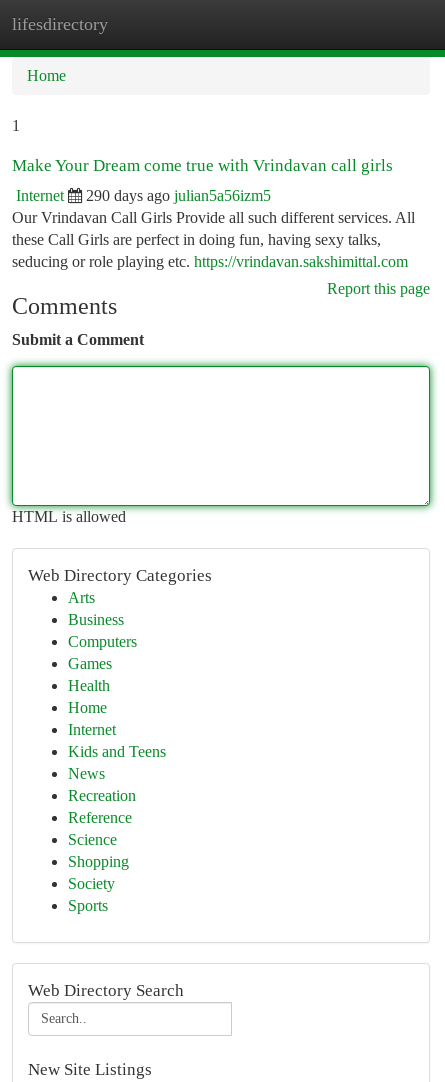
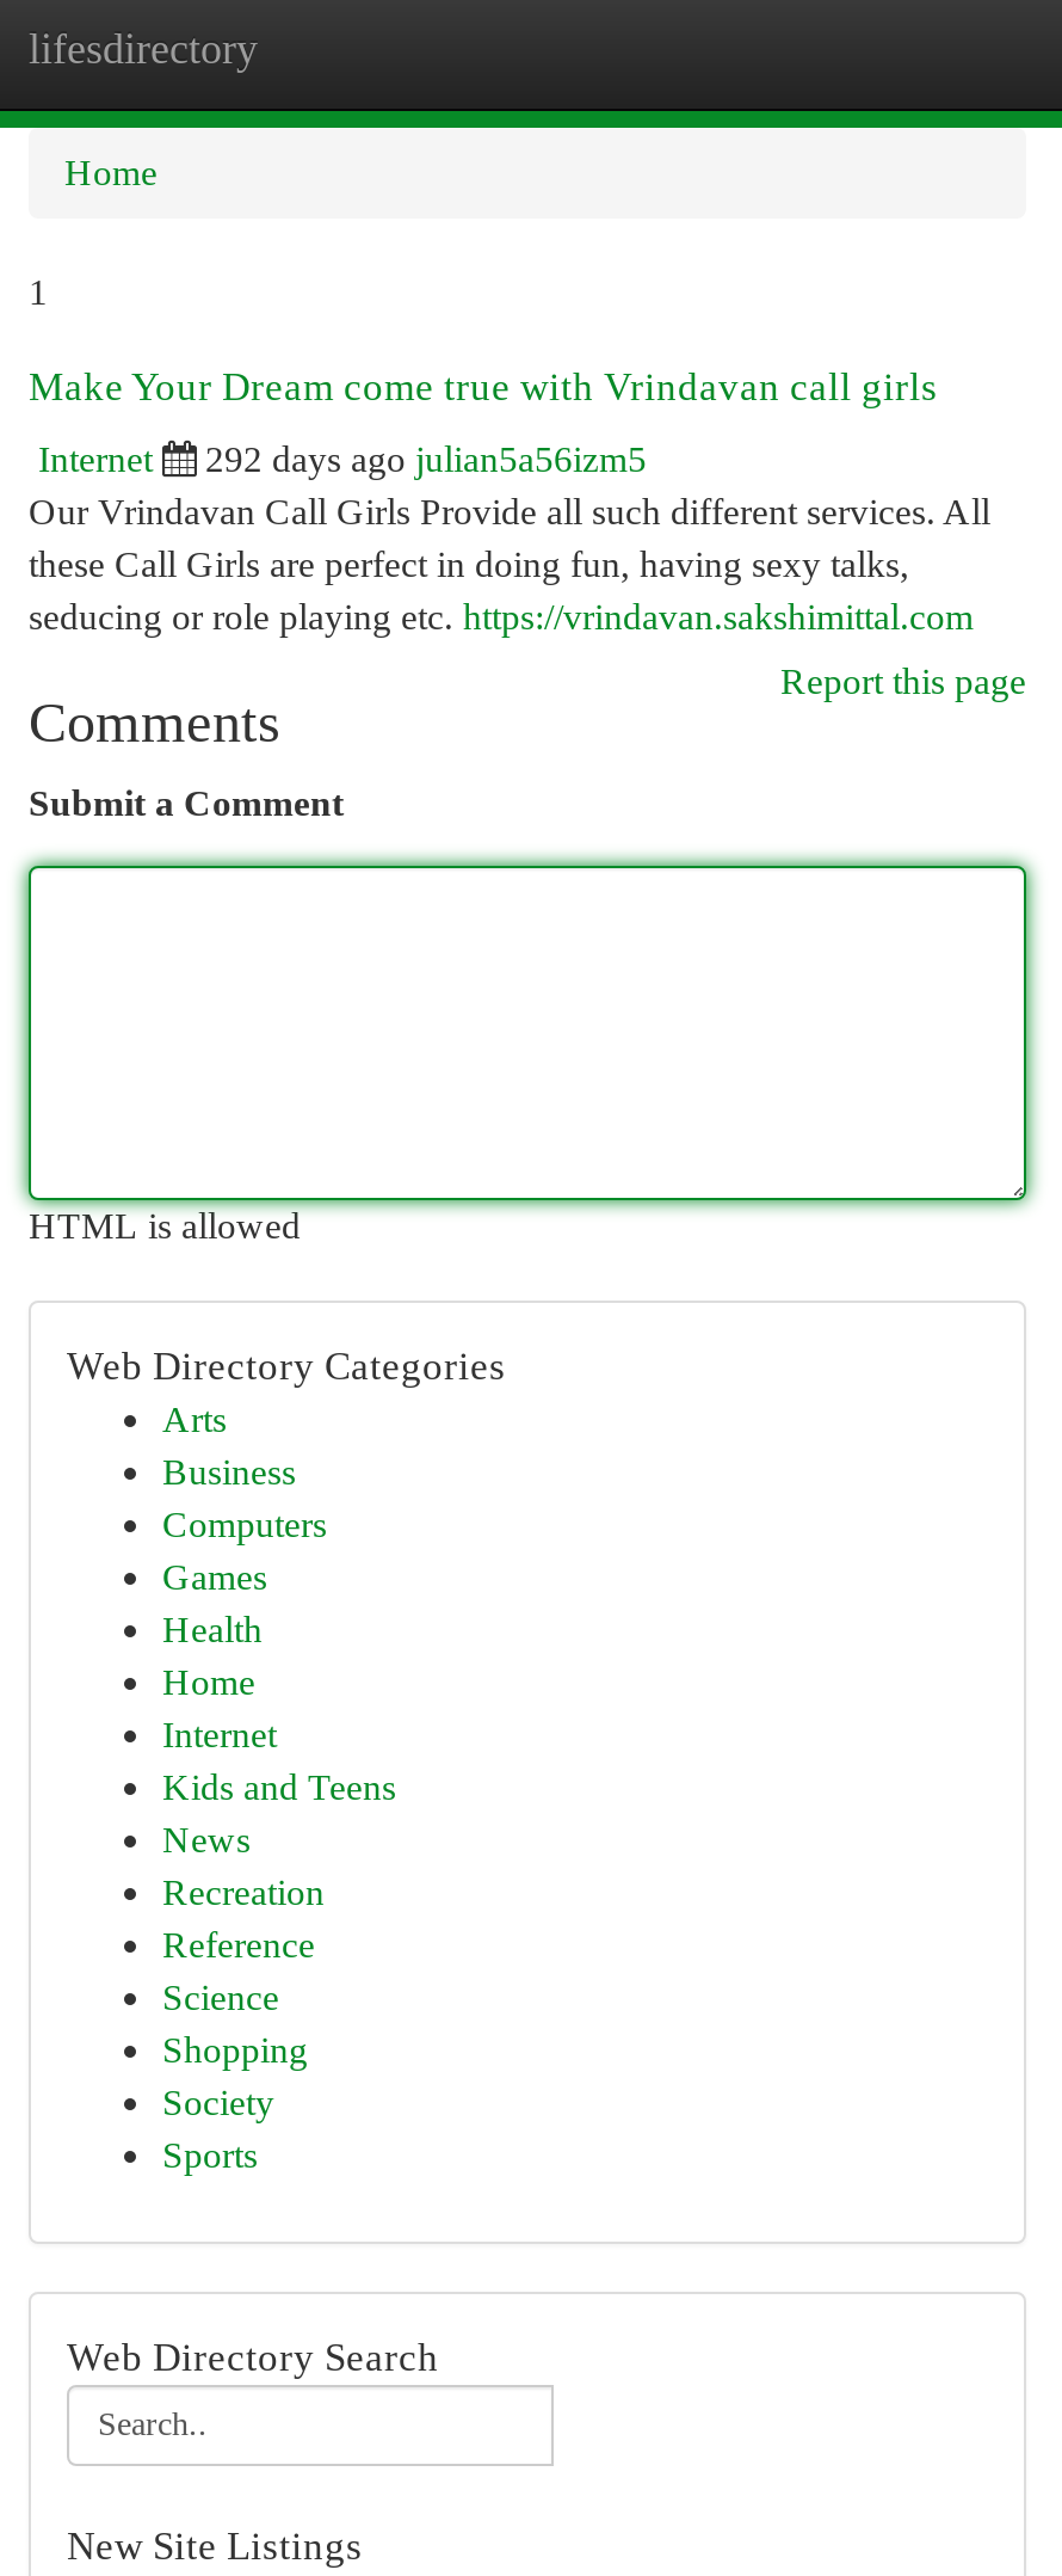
- 290 days ago julian5a56izm5
+ 292 days ago julian5a56izm5
